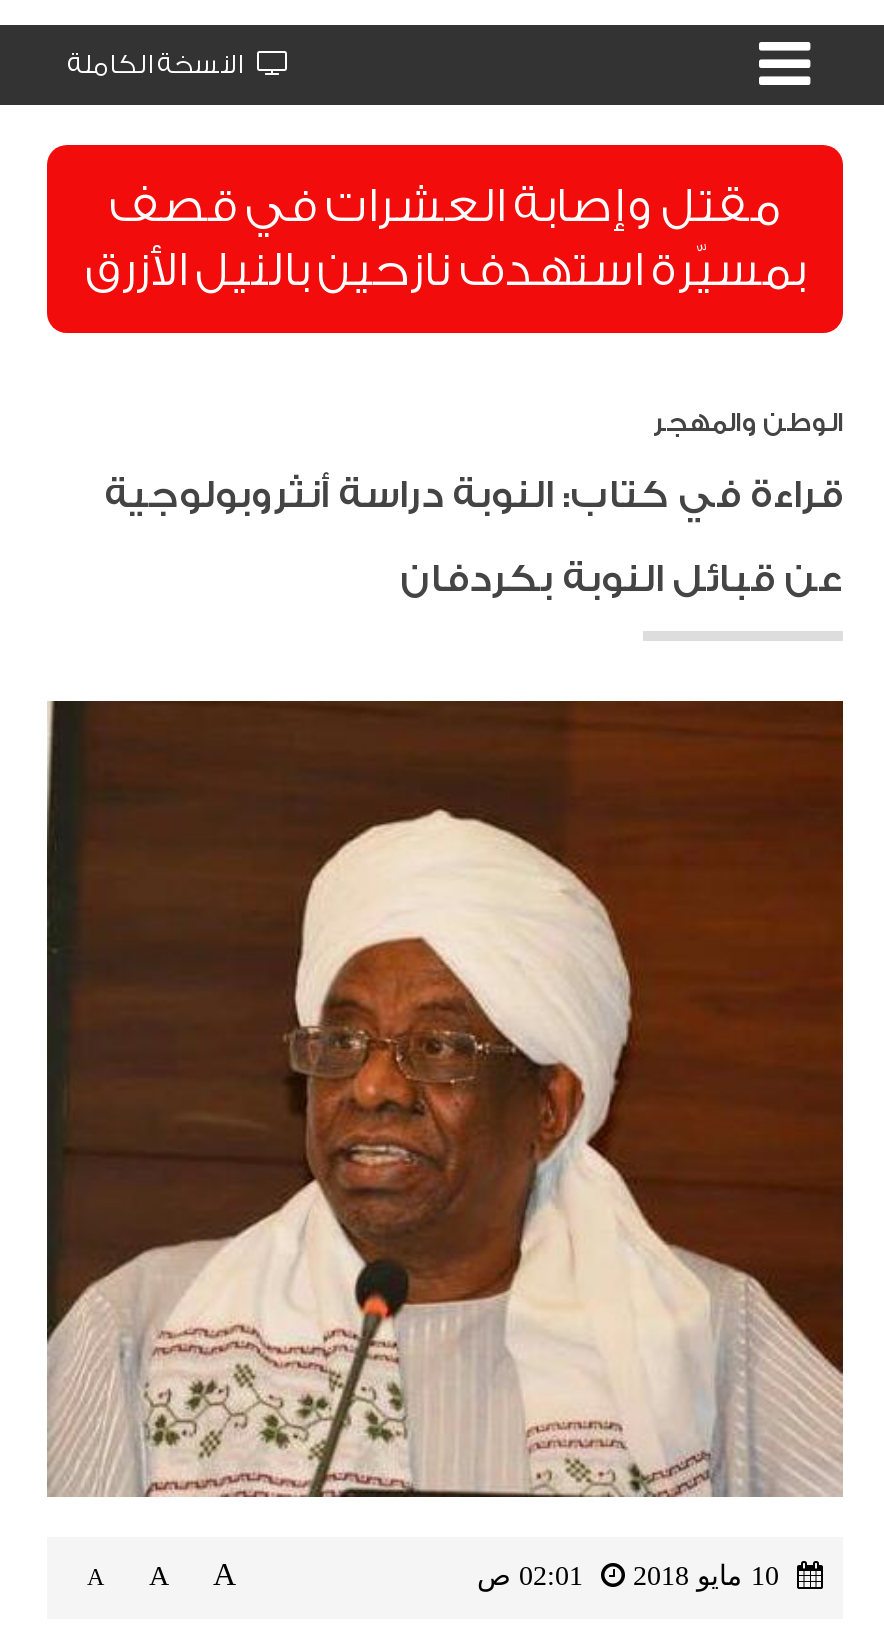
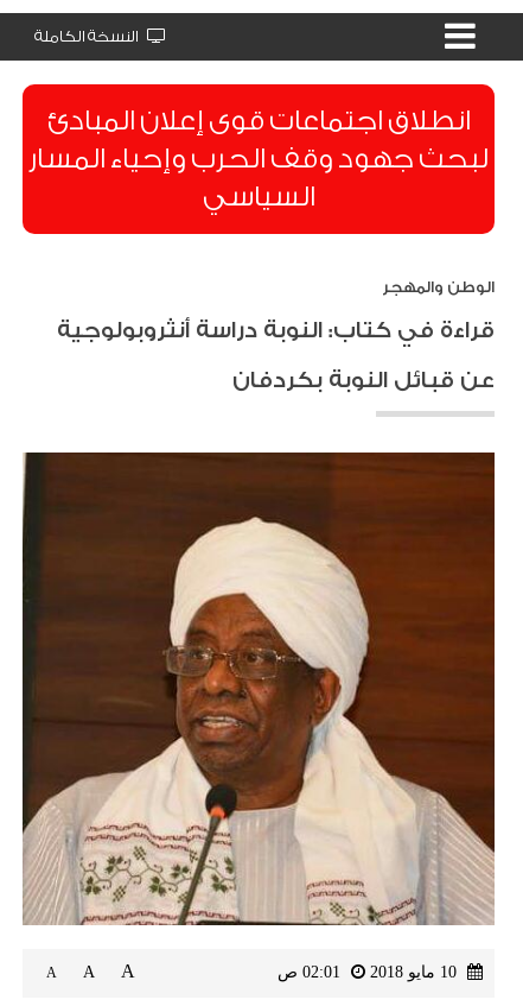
- مقتل وإصابة العشرات في قصف
- بمسيّرة استهدف نازحين بالنيل الأزرق
+ انطلاق اجتماعات قوى إعلان المبادئ
+ لبحث جهود وقف الحرب وإحياء المسار
+ السياسي
